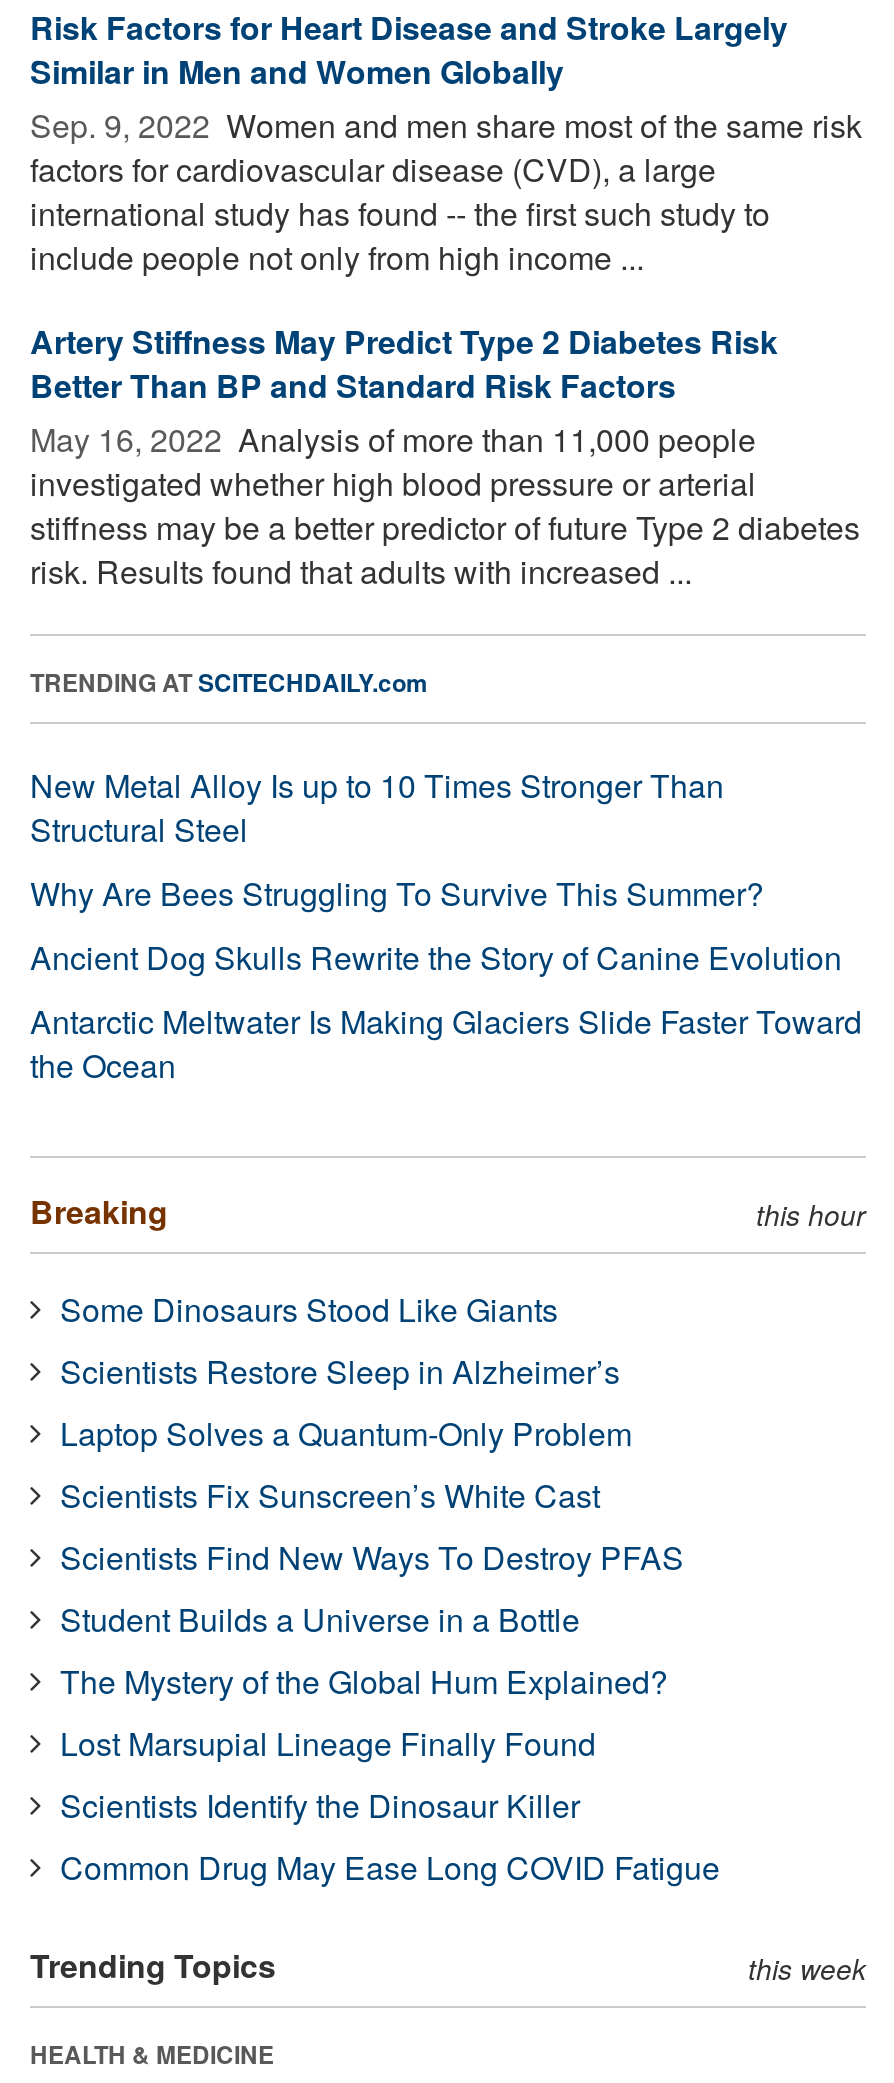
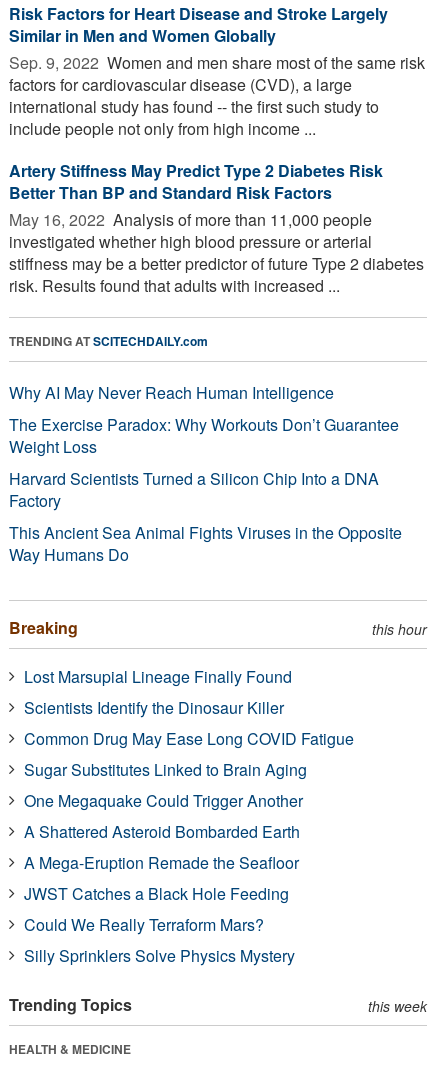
- New Metal Alloy Is up to 10 Times Stronger Than
- Structural Steel
- Why Are Bees Struggling To Survive This Summer?
- Ancient Dog Skulls Rewrite the Story of Canine Evolution
- Antarctic Meltwater Is Making Glaciers Slide Faster Toward
- the Ocean
+ Why AI May Never Reach Human Intelligence
+ The Exercise Paradox: Why Workouts Don’t Guarantee
+ Weight Loss
+ Harvard Scientists Turned a Silicon Chip Into a DNA
+ Factory
+ This Ancient Sea Animal Fights Viruses in the Opposite
+ Way Humans Do

- Some Dinosaurs Stood Like Giants
- Scientists Restore Sleep in Alzheimer’s
- Laptop Solves a Quantum-Only Problem
- Scientists Fix Sunscreen’s White Cast
- Scientists Find New Ways To Destroy PFAS
- Student Builds a Universe in a Bottle
- The Mystery of the Global Hum Explained?

moved up: Lost Marsupial Lineage Finally Found | Scientists Identify the Dinosaur Killer | Common Drug May Ease Long COVID Fatigue

+ Sugar Substitutes Linked to Brain Aging
+ One Megaquake Could Trigger Another
+ A Shattered Asteroid Bombarded Earth
+ A Mega-Eruption Remade the Seafloor
+ JWST Catches a Black Hole Feeding
+ Could We Really Terraform Mars?
+ Silly Sprinklers Solve Physics Mystery
